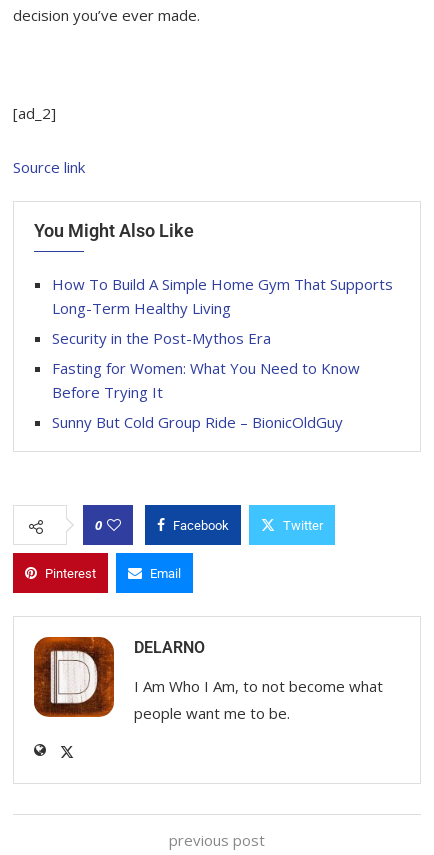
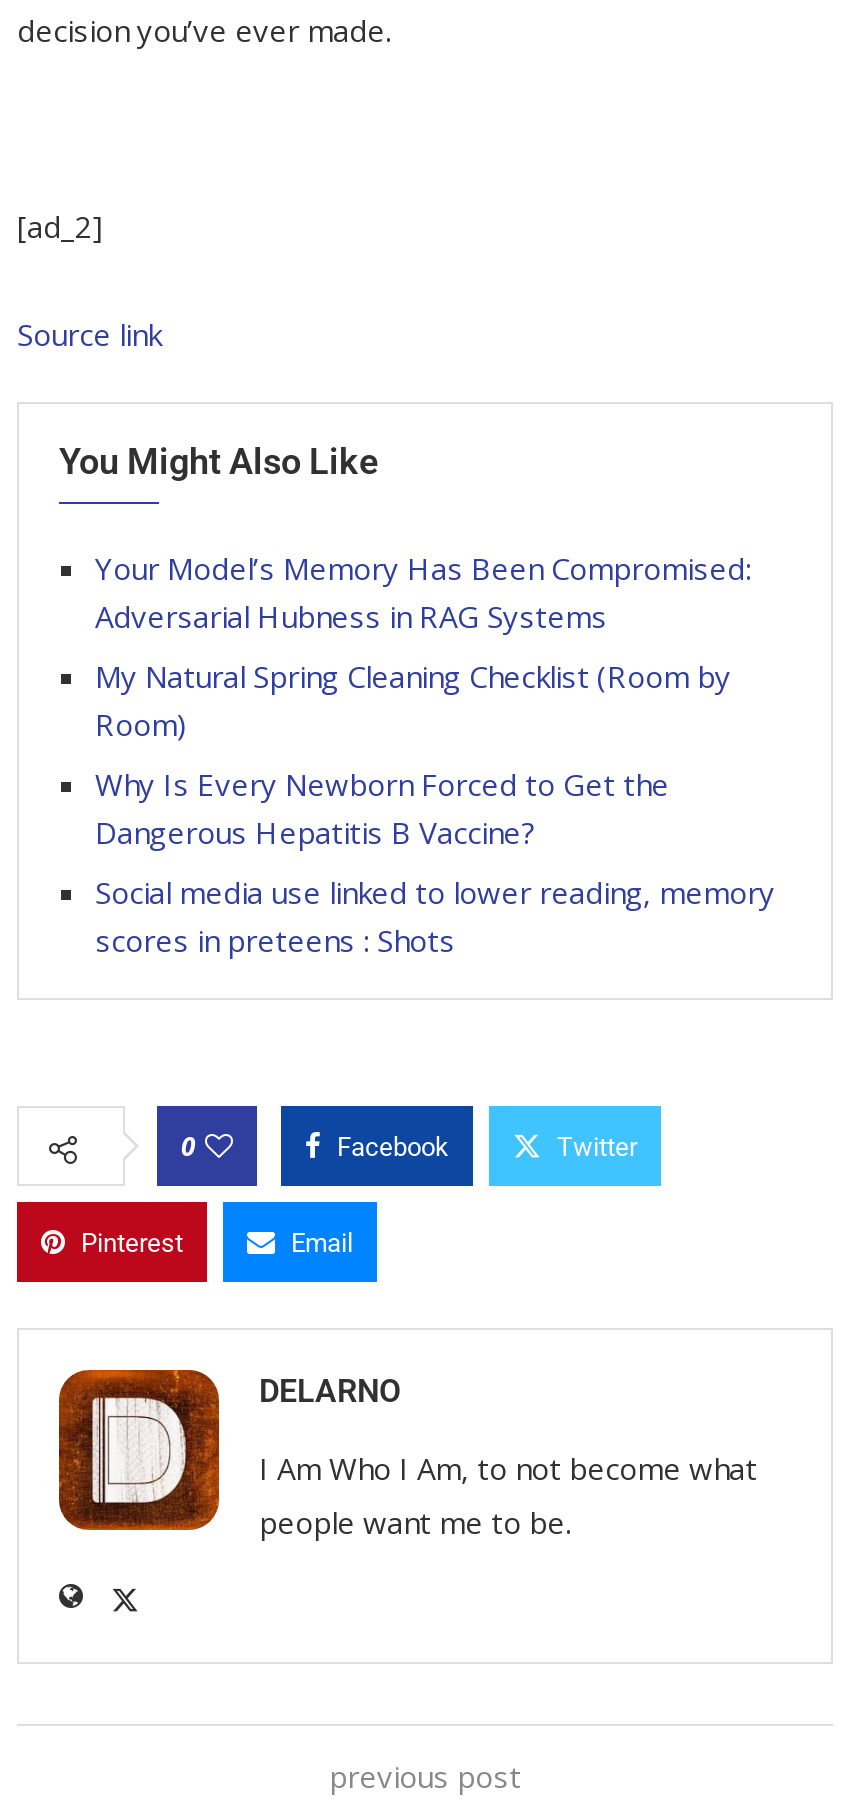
- How To Build A Simple Home Gym That Supports
- Long-Term Healthy Living
+ Your Model’s Memory Has Been Compromised:
+ Adversarial Hubness in RAG Systems

- Security in the Post-Mythos Era
+ My Natural Spring Cleaning Checklist (Room by
+ Room)

- Fasting for Women: What You Need to Know
- Before Trying It
+ Why Is Every Newborn Forced to Get the
+ Dangerous Hepatitis B Vaccine?

- Sunny But Cold Group Ride – BionicOldGuy
+ Social media use linked to lower reading, memory
+ scores in preteens : Shots
